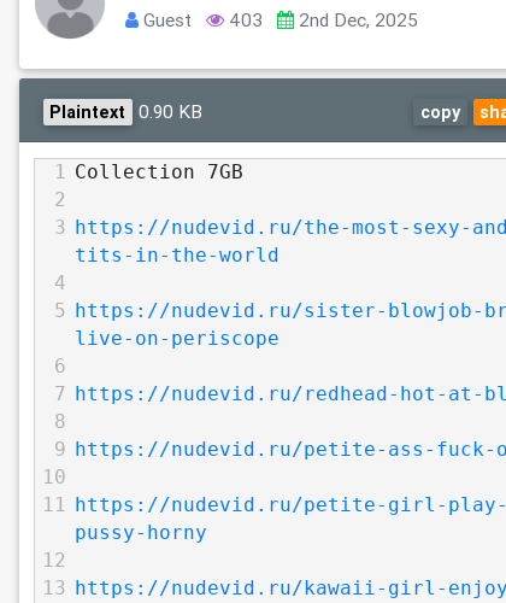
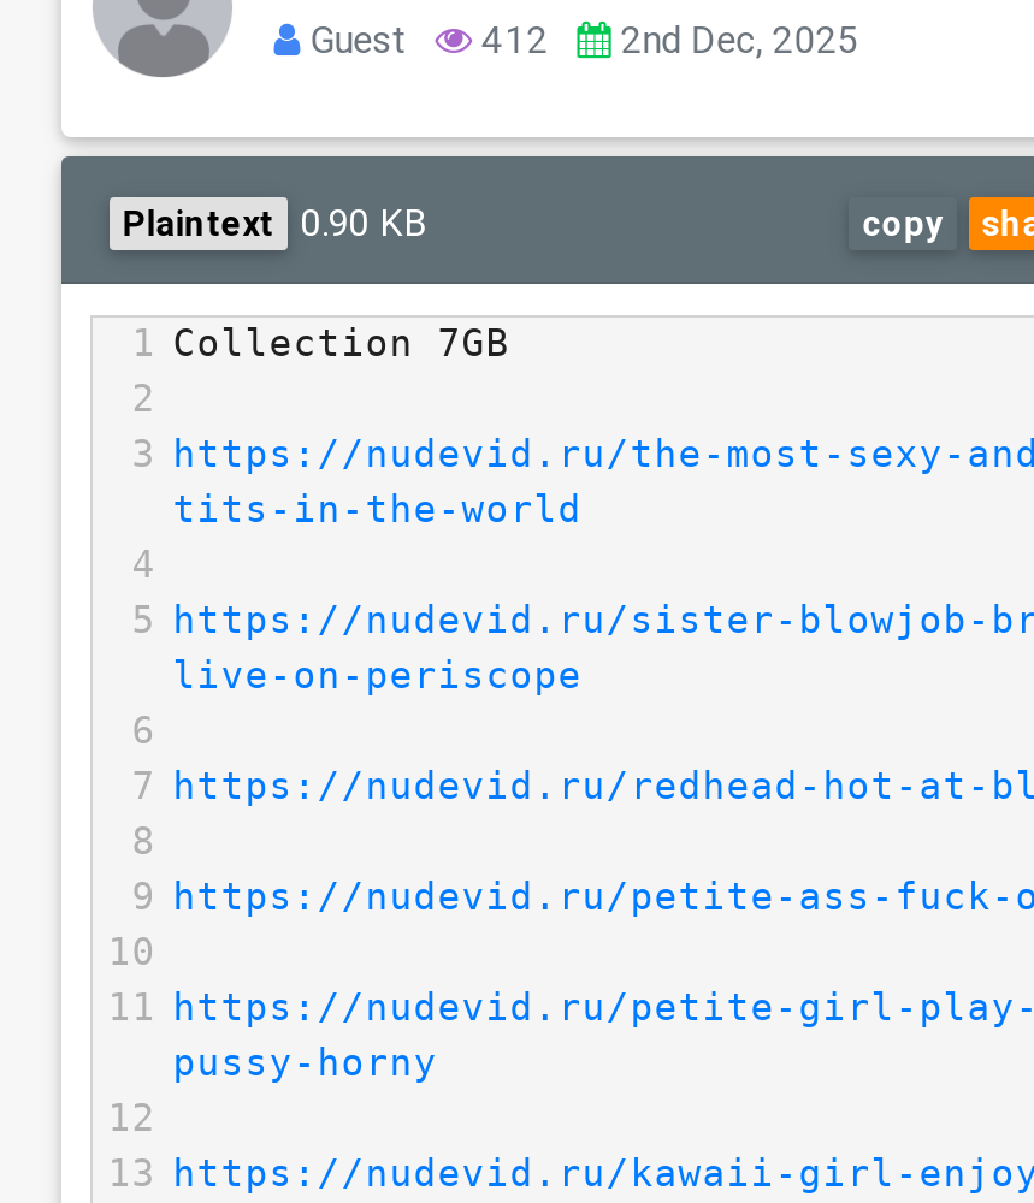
- Guest 403 2nd Dec, 2025
+ Guest 412 2nd Dec, 2025
